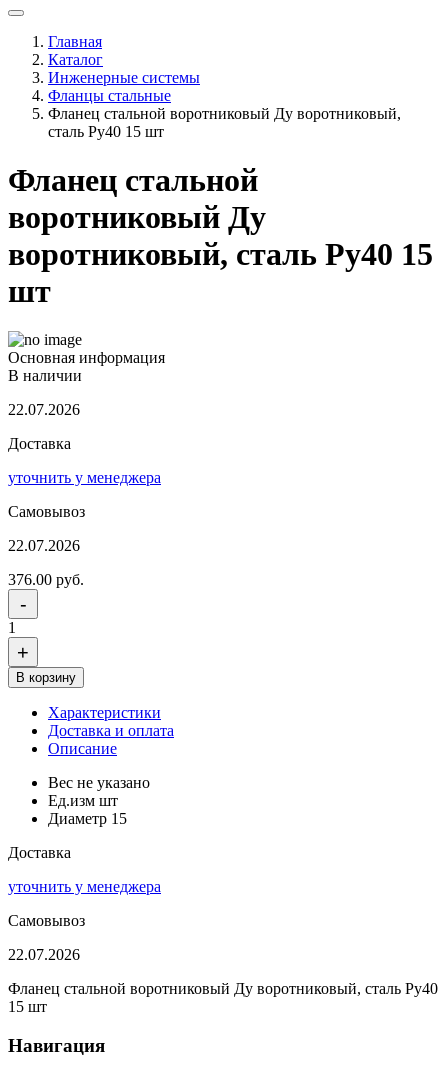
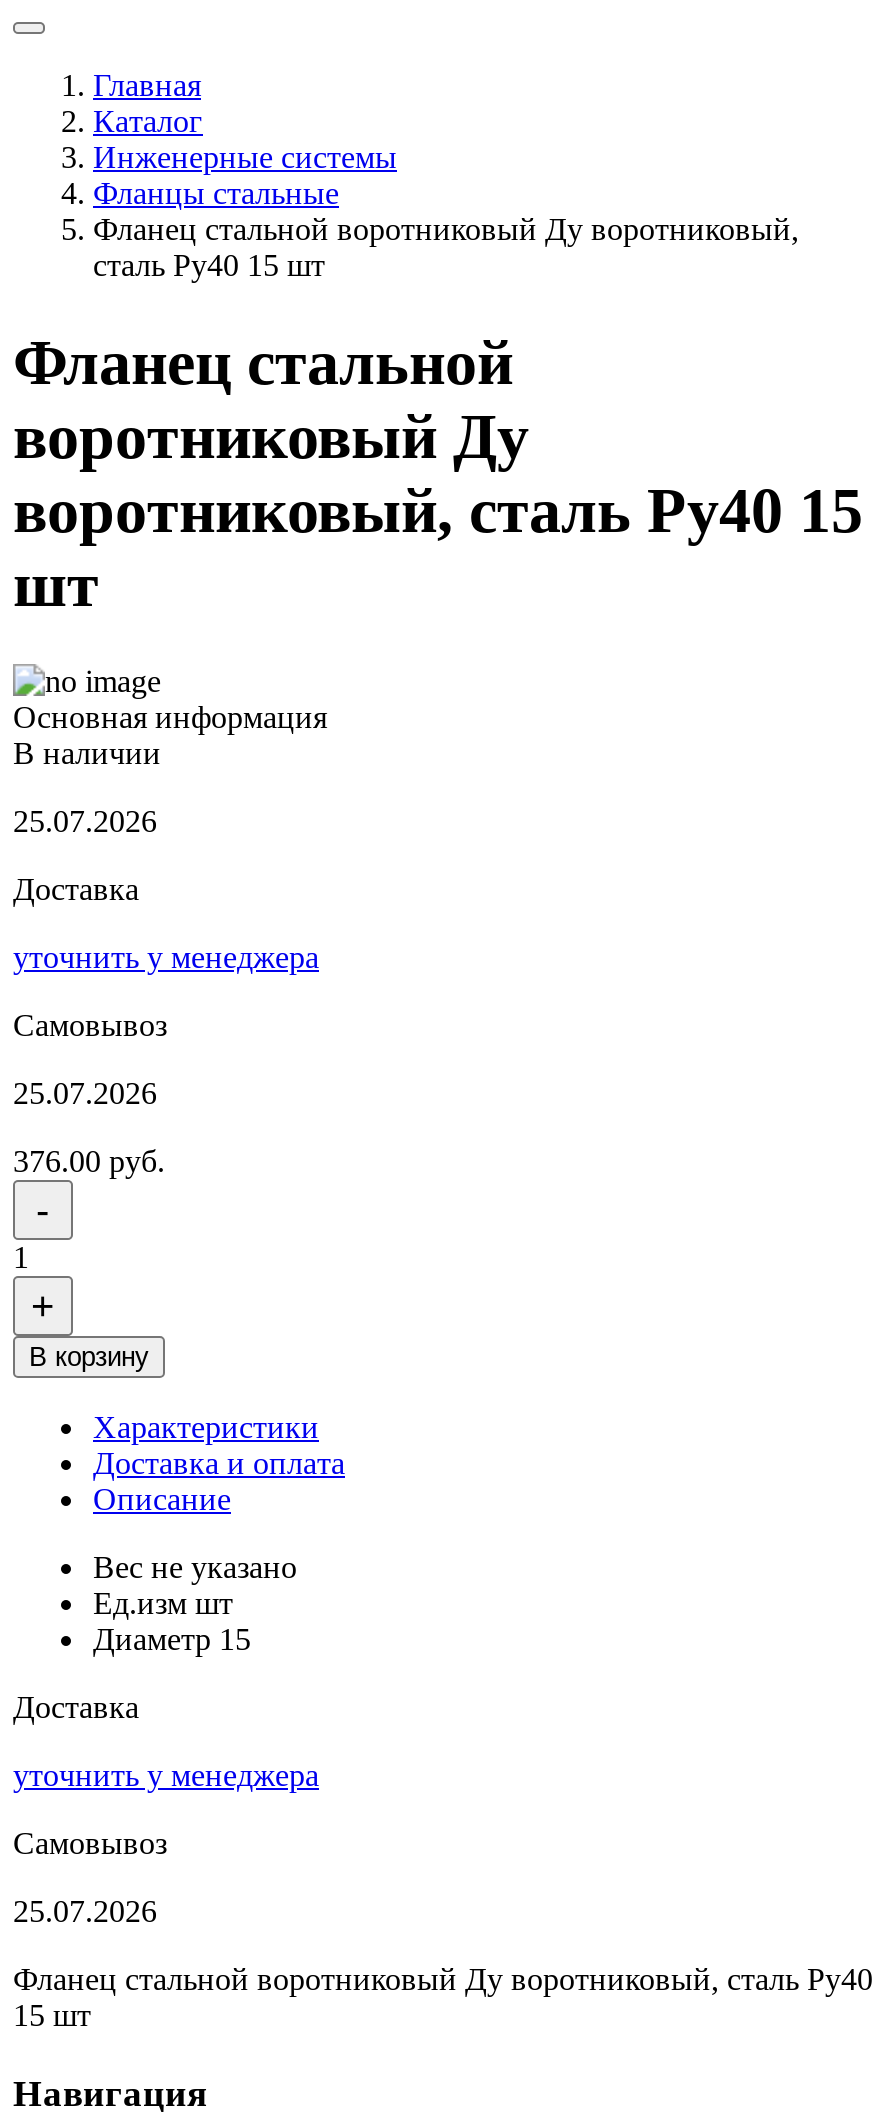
- 22.07.2026
+ 25.07.2026

- 22.07.2026
+ 25.07.2026

- 22.07.2026
+ 25.07.2026
